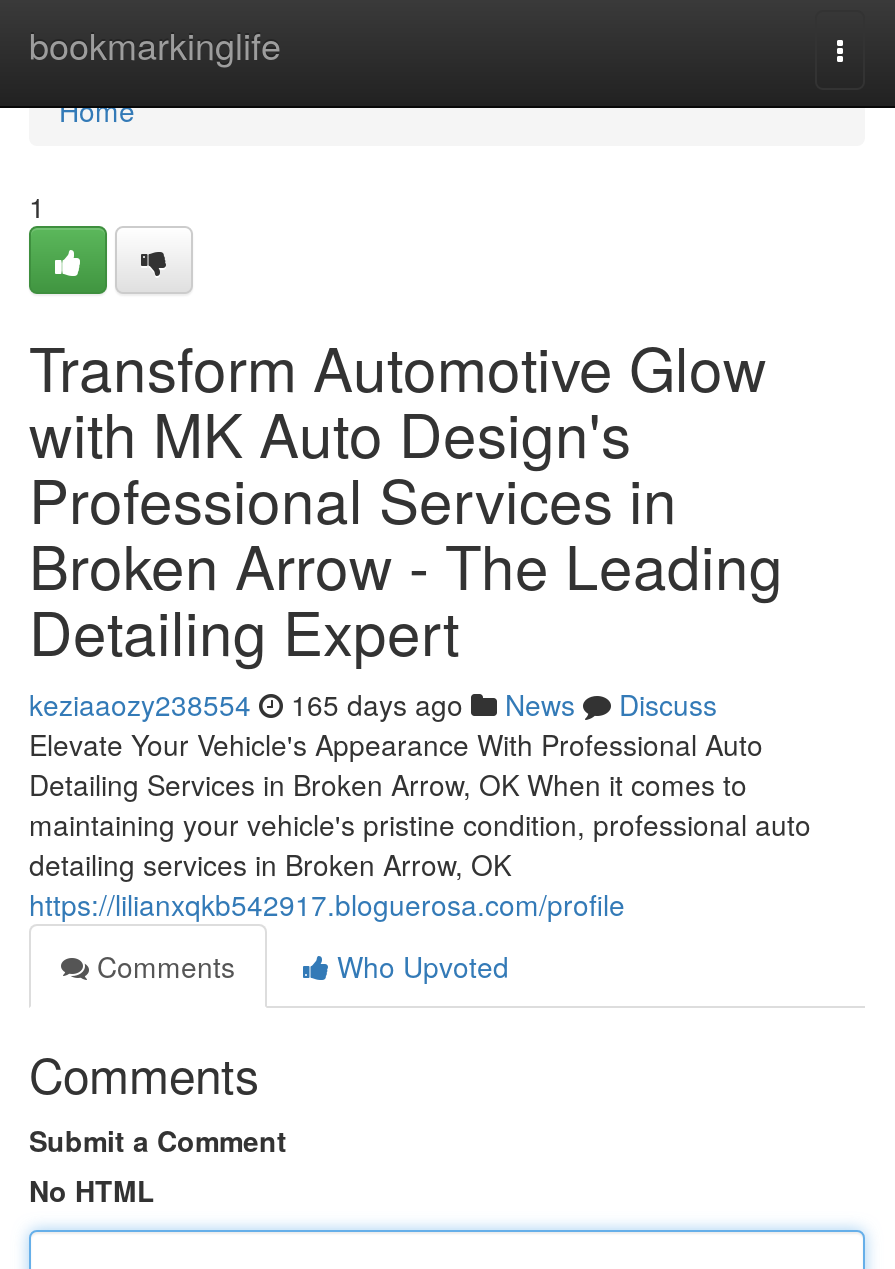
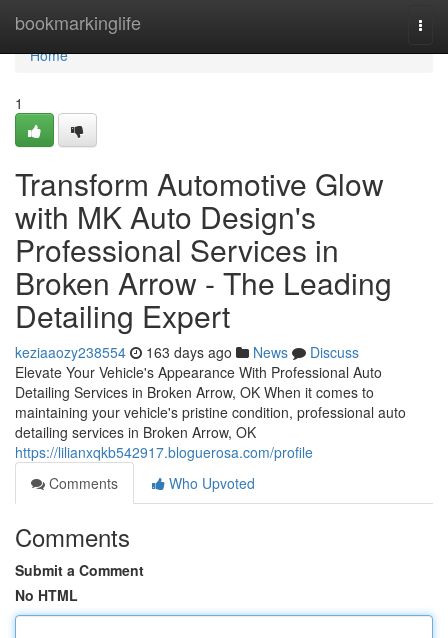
- keziaaozy238554 165 days ago News Discuss
+ keziaaozy238554 163 days ago News Discuss
